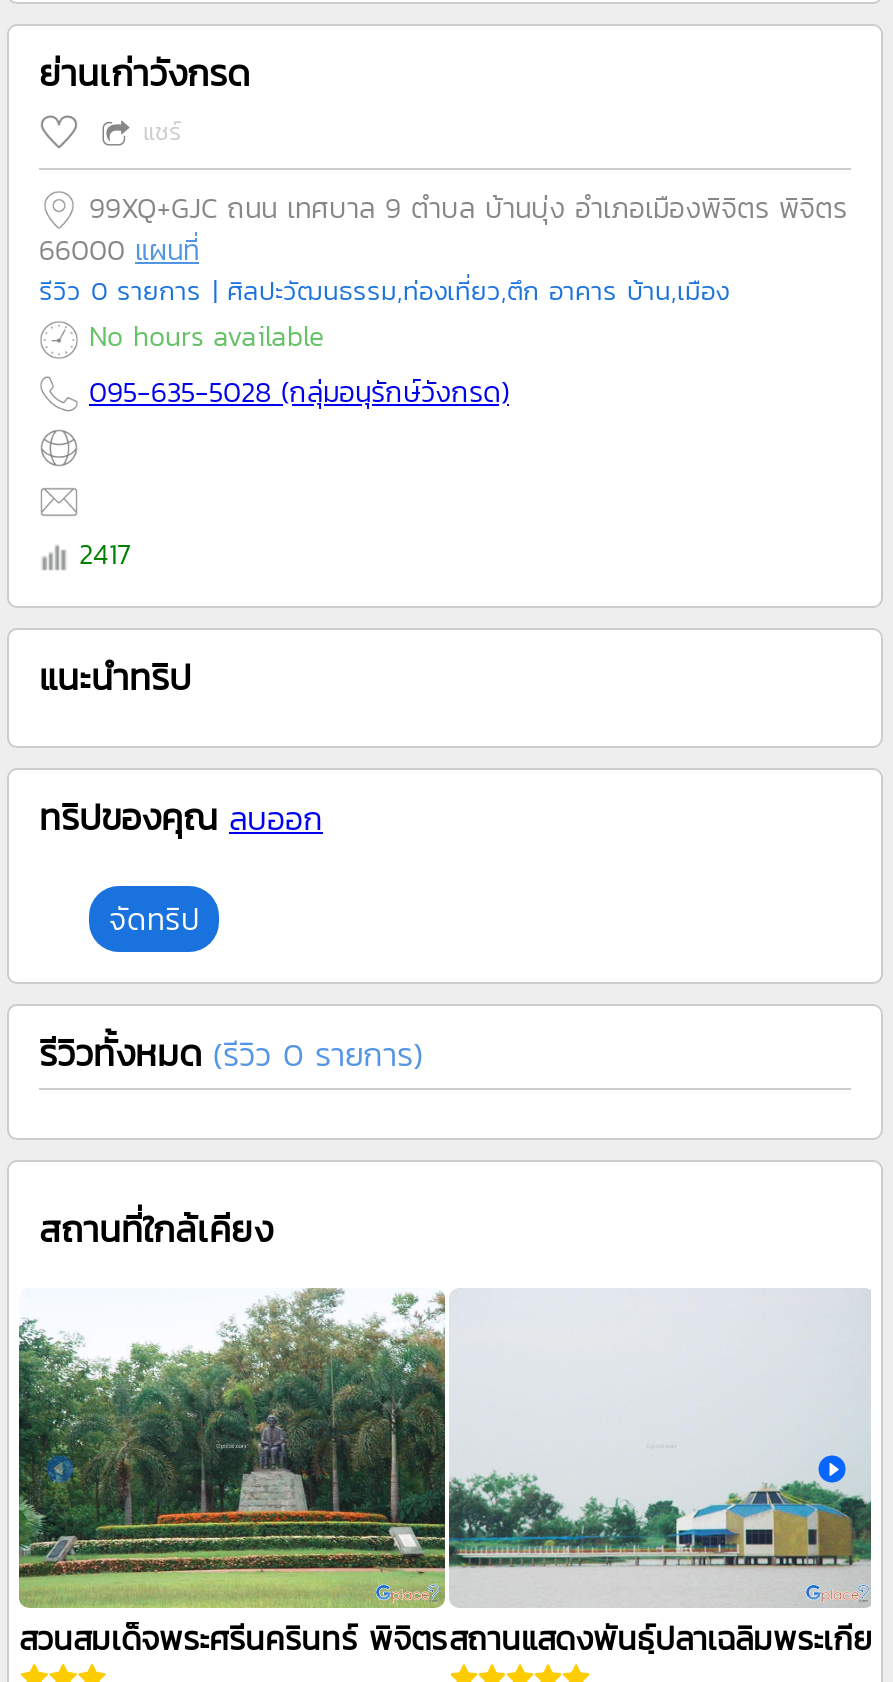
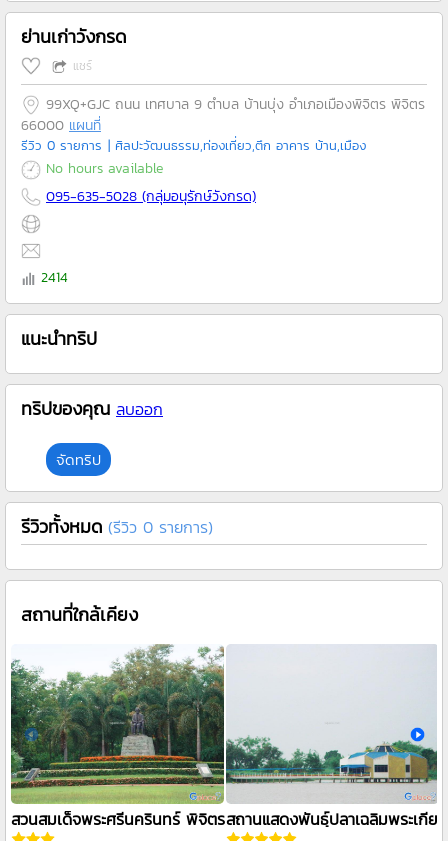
- 2417
+ 2414
